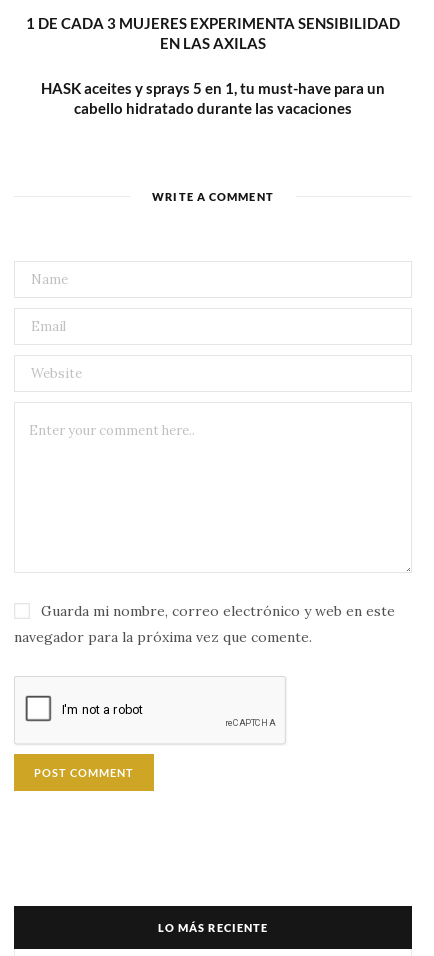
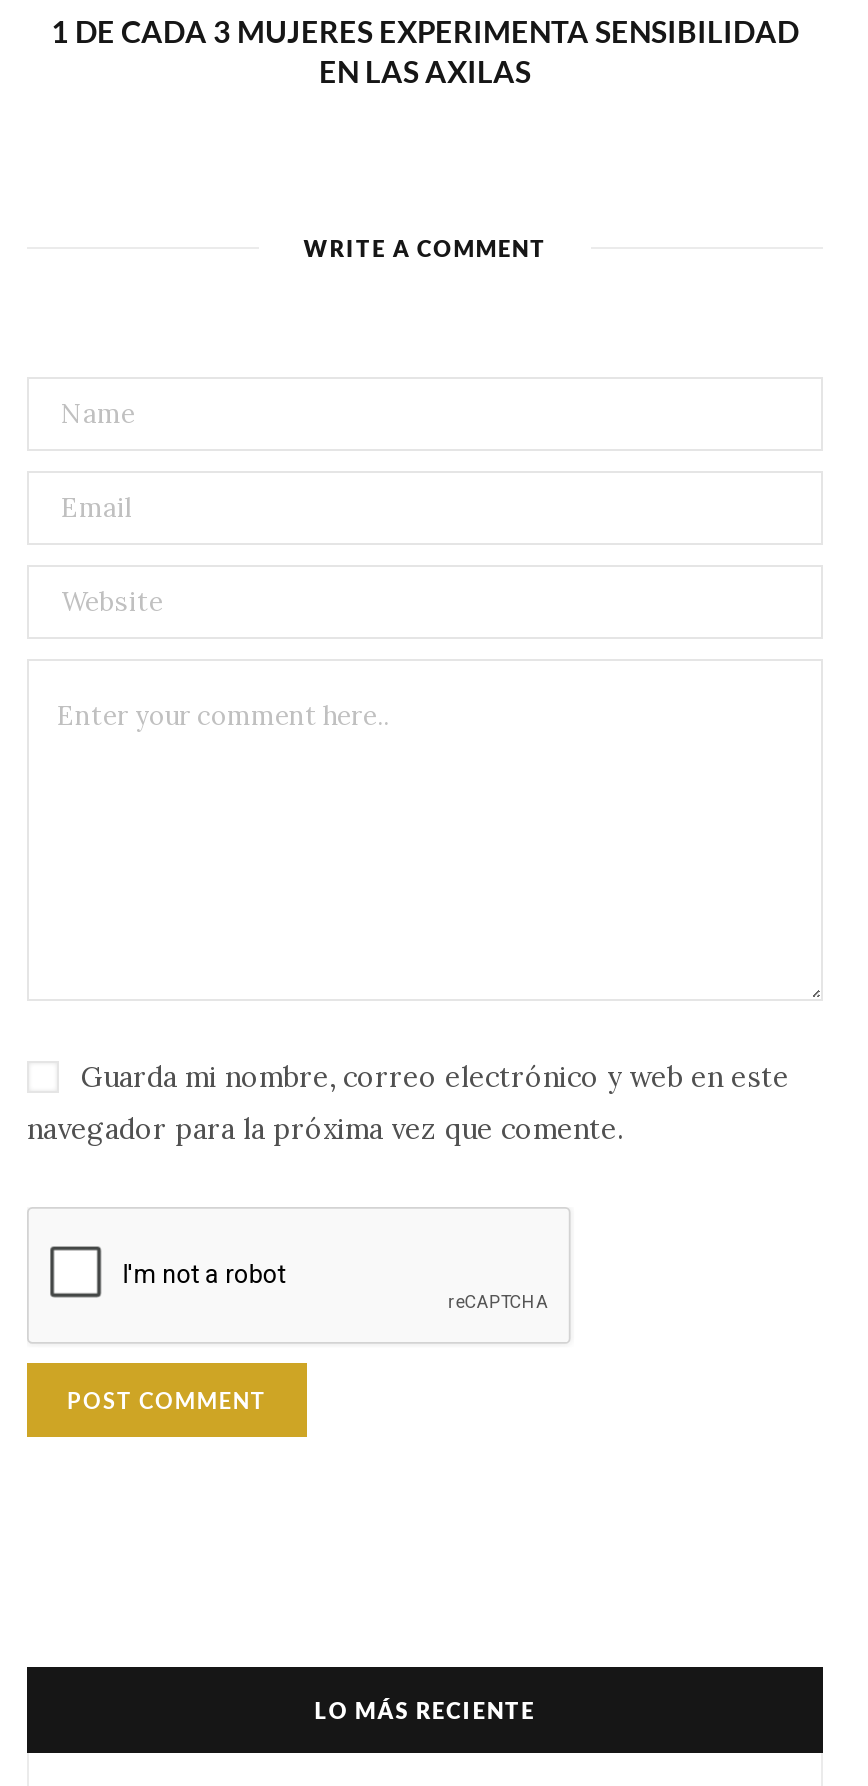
- HASK aceites y sprays 5 en 1, tu must-have para un
- cabello hidratado durante las vacaciones
